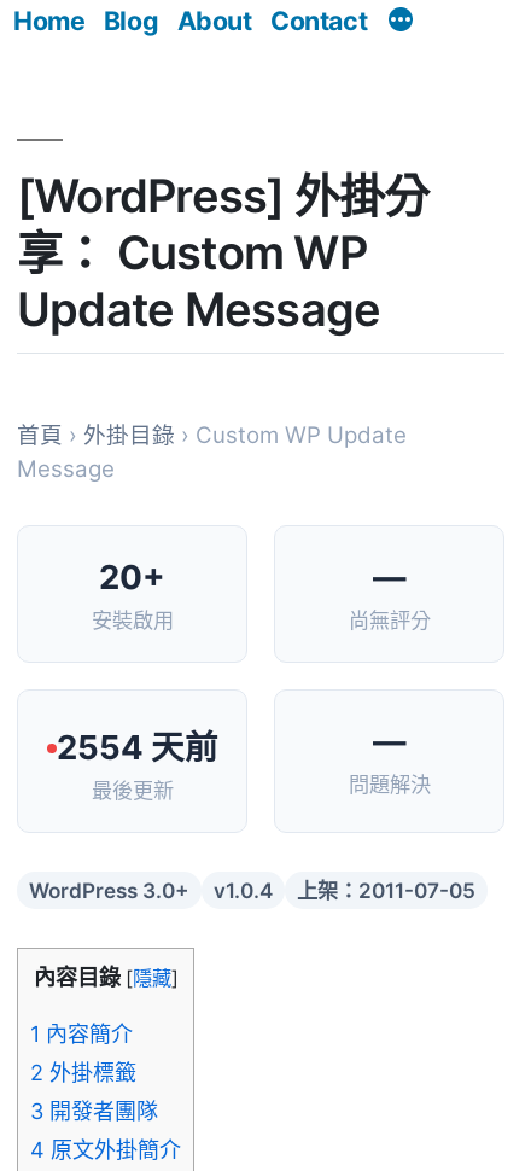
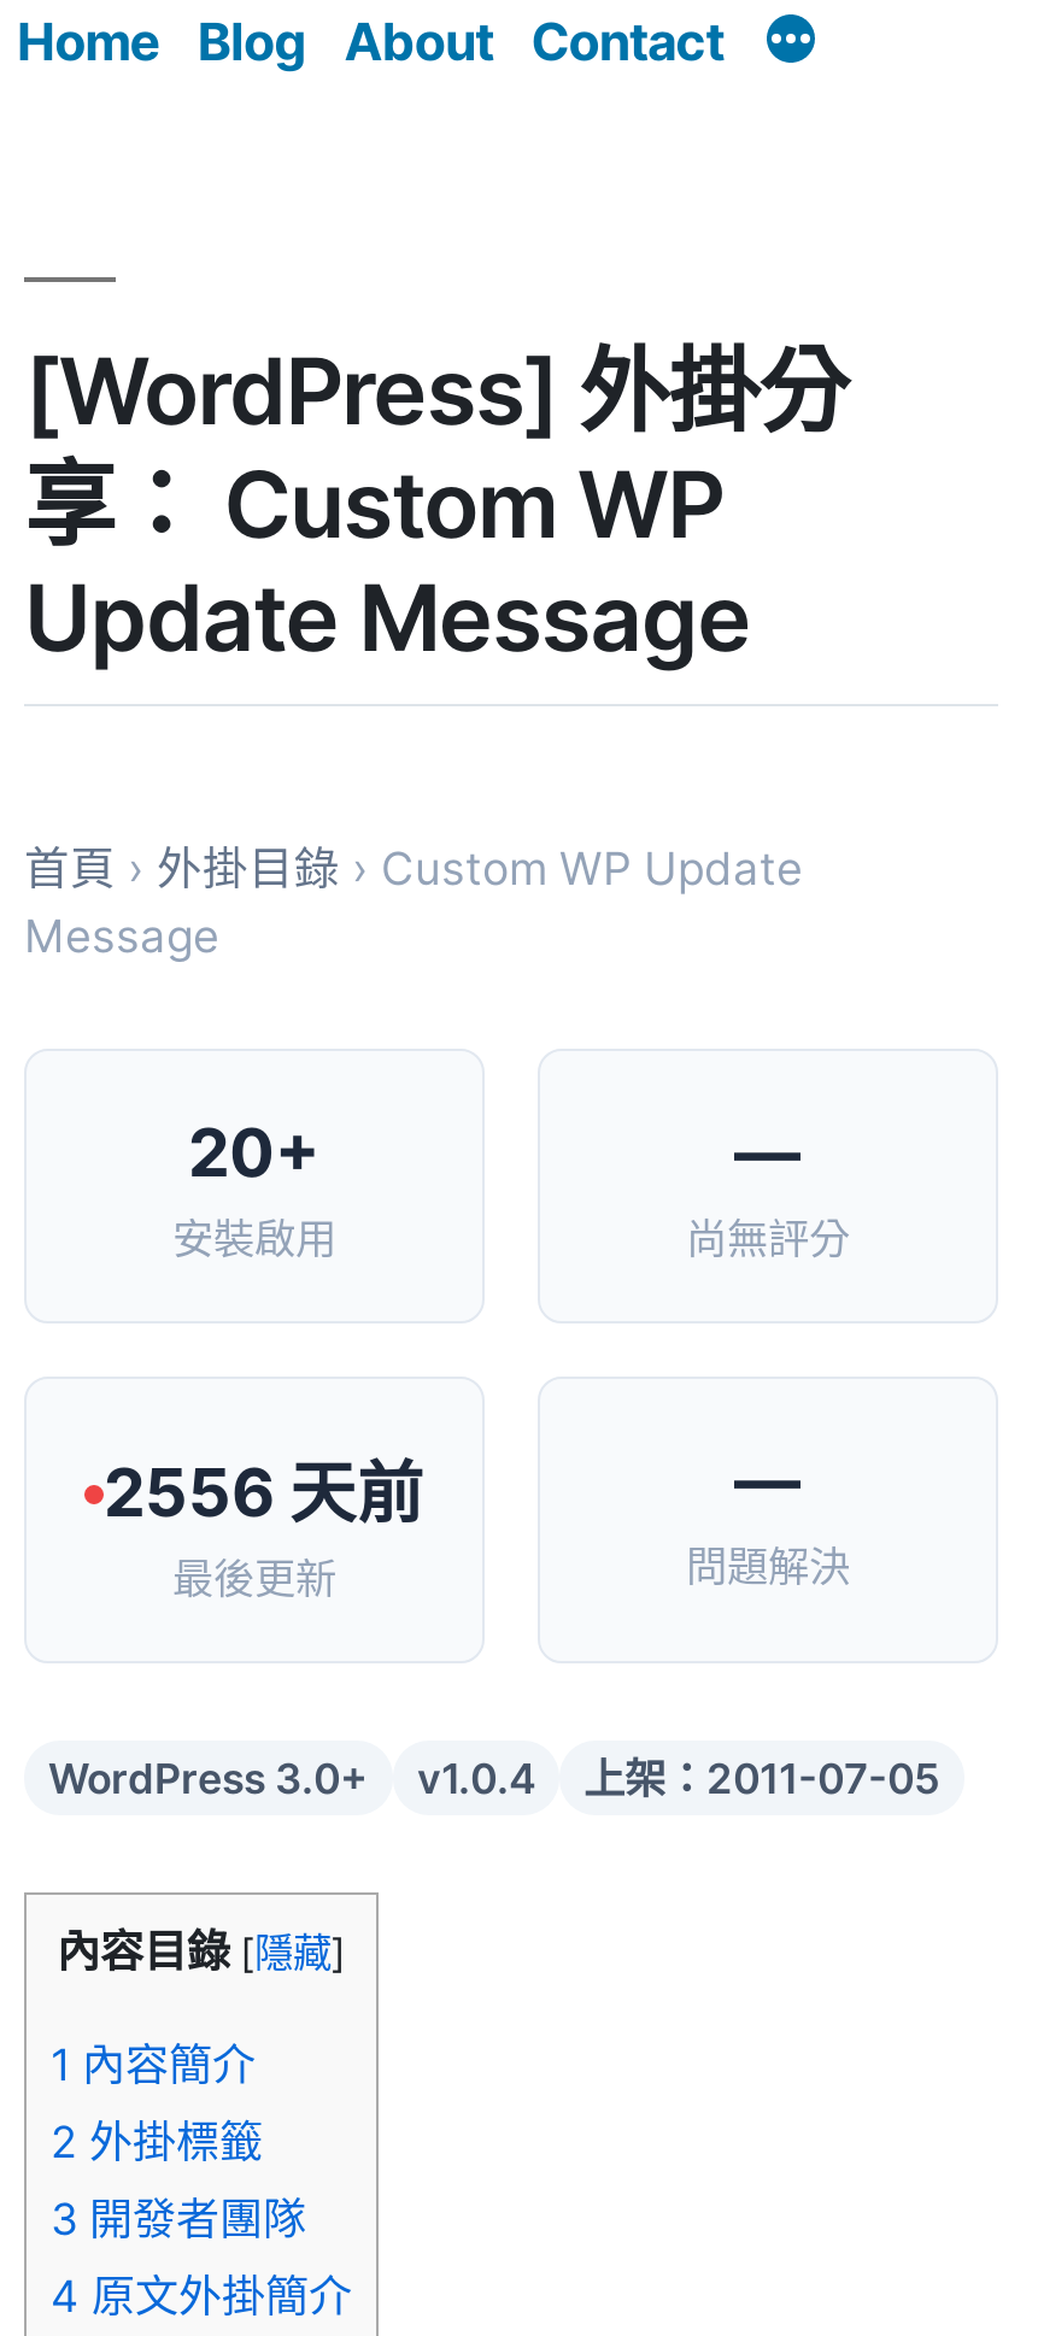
- 2554 天前
+ 2556 天前
